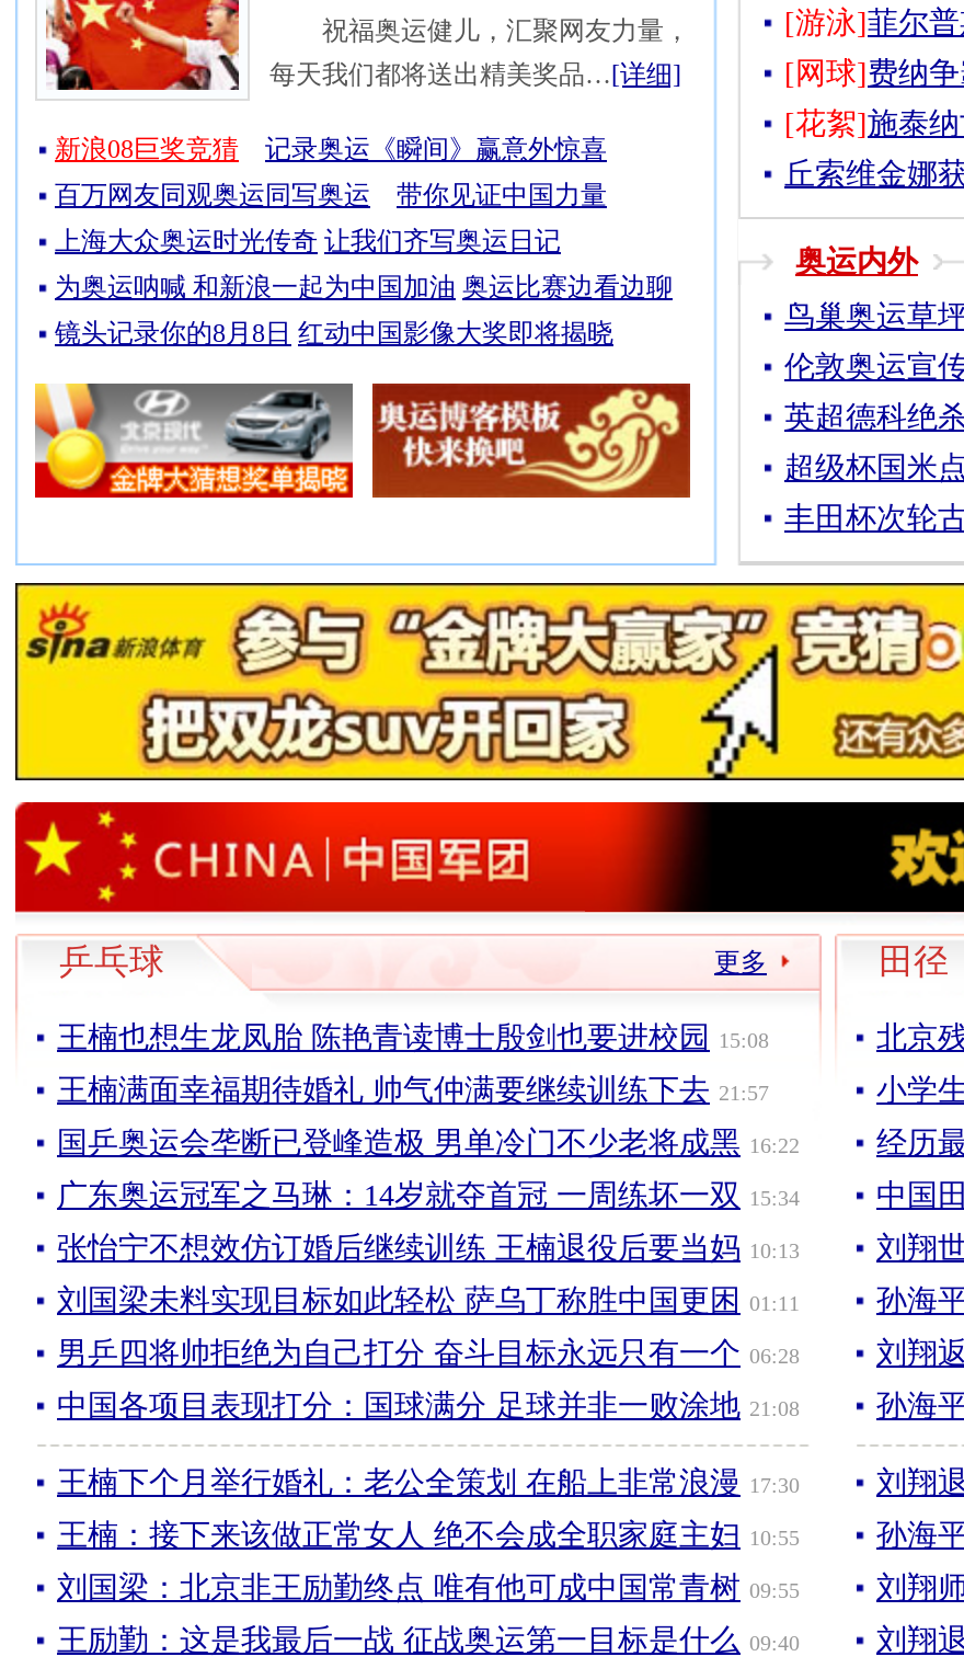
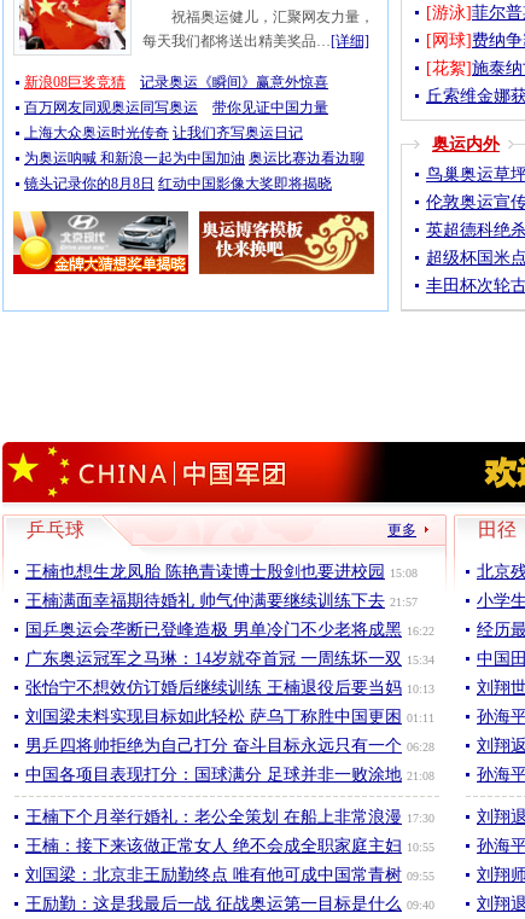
- [image]
